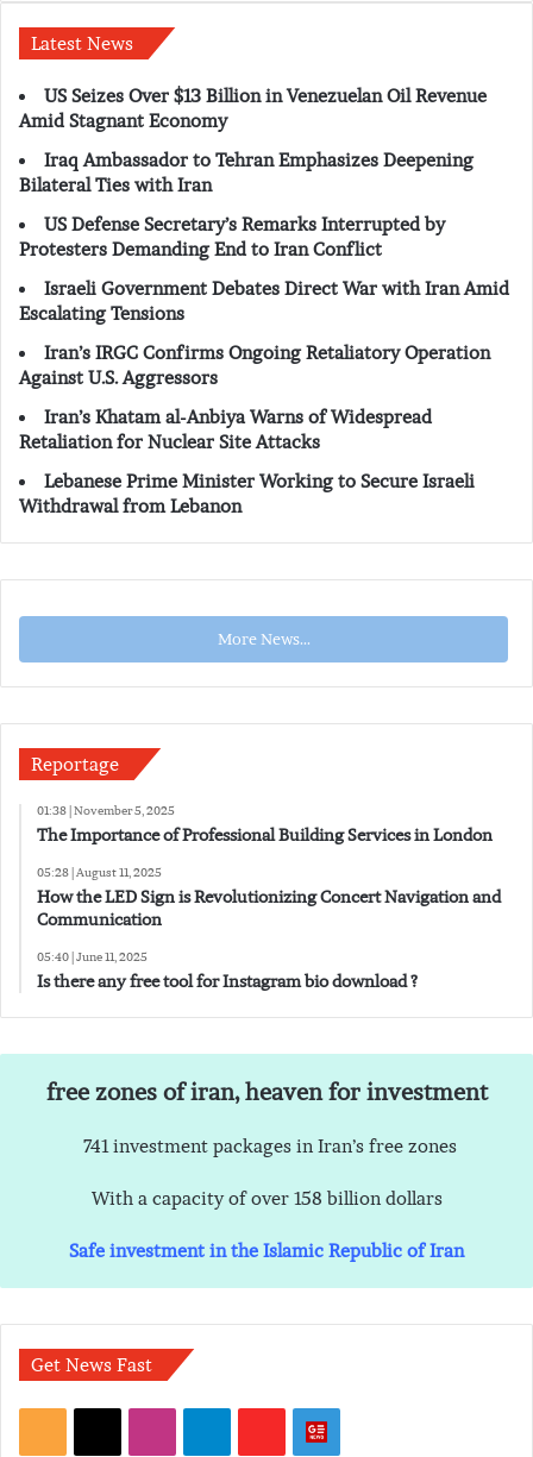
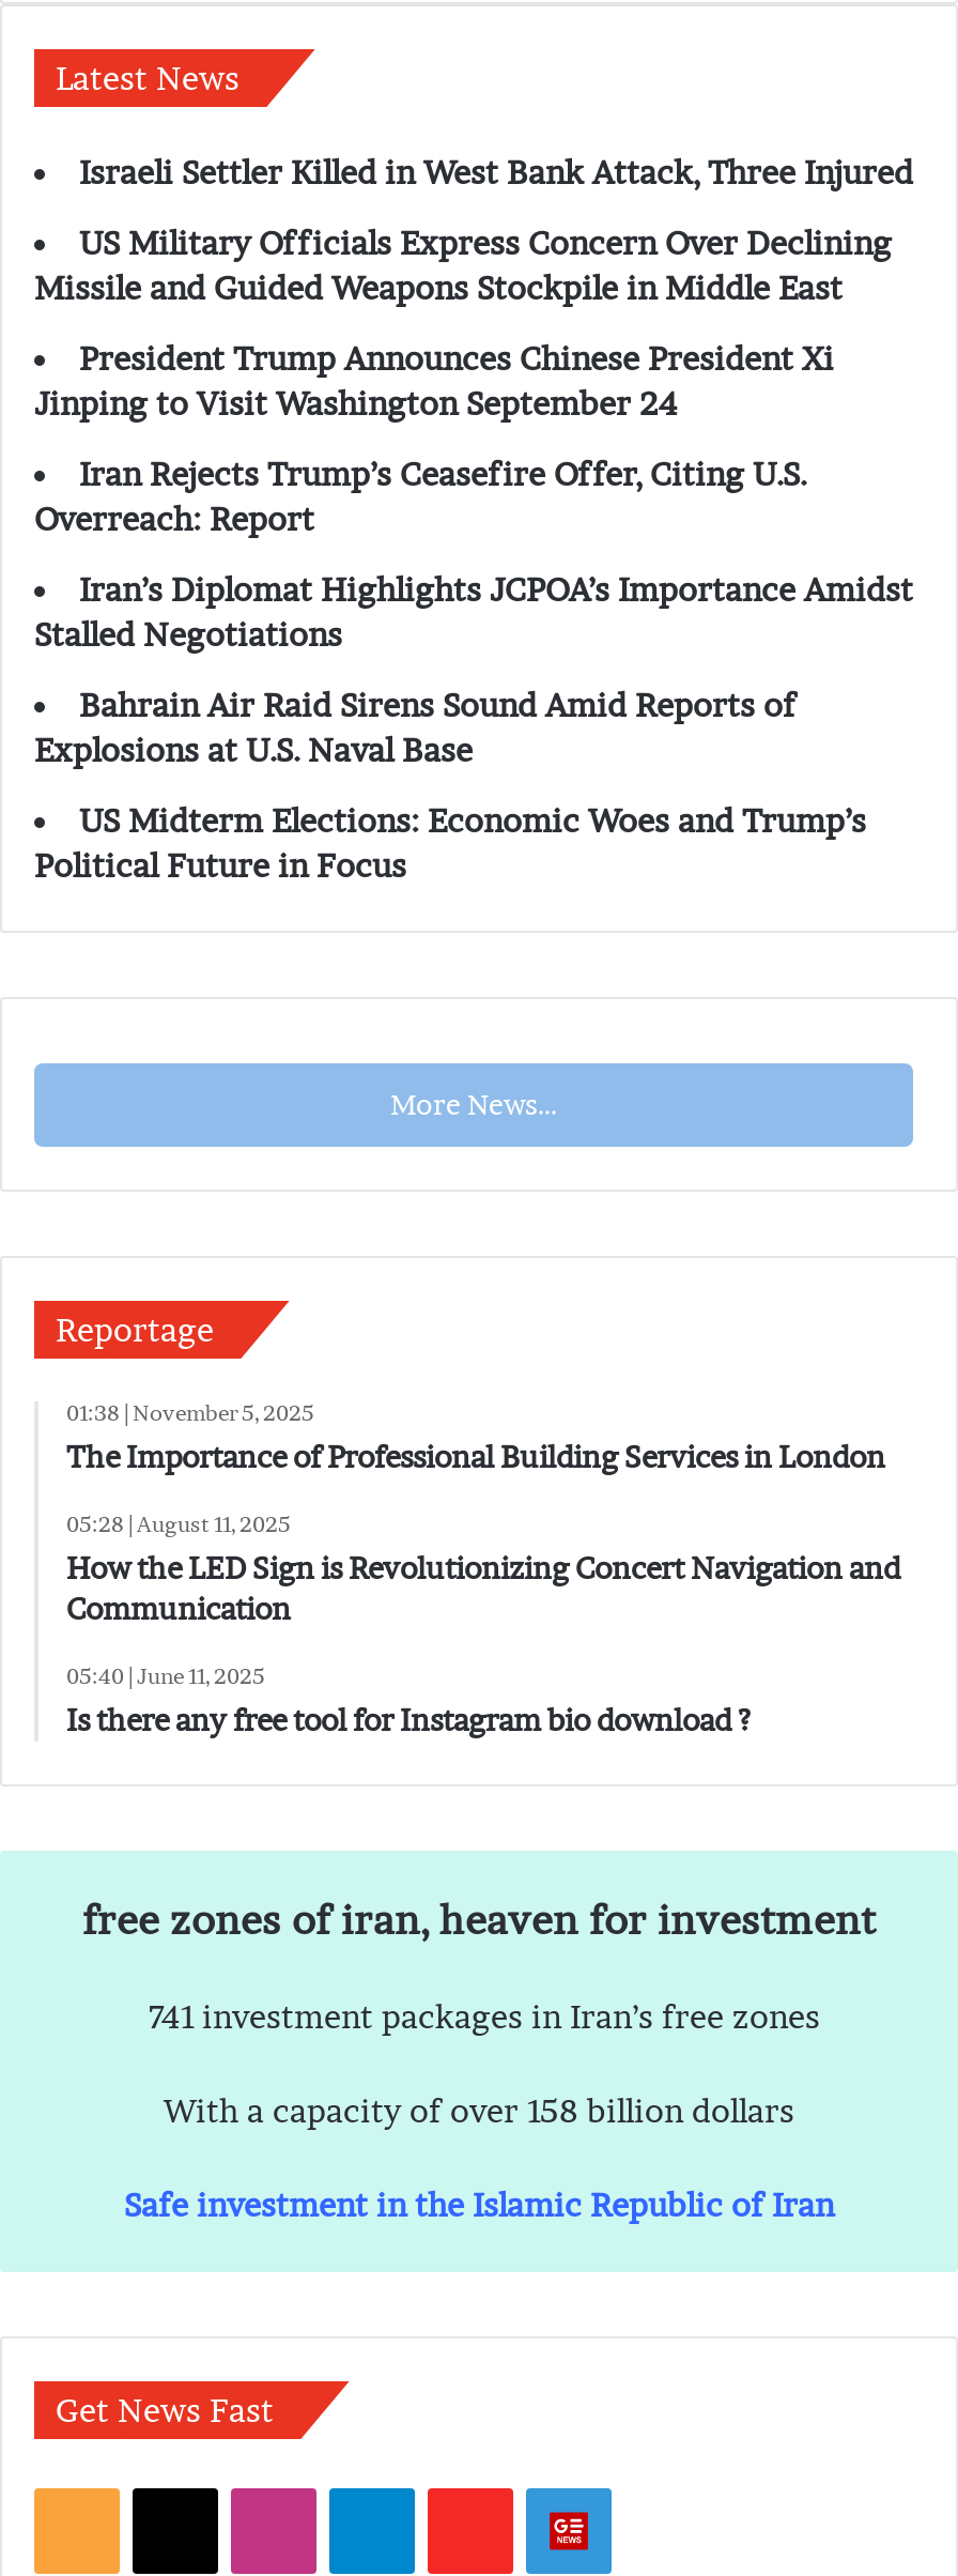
- US Seizes Over $13 Billion in Venezuelan Oil Revenue
- Amid Stagnant Economy
+ Israeli Settler Killed in West Bank Attack, Three Injured

- Iraq Ambassador to Tehran Emphasizes Deepening
- Bilateral Ties with Iran
+ US Military Officials Express Concern Over Declining
+ Missile and Guided Weapons Stockpile in Middle East

- US Defense Secretary’s Remarks Interrupted by
- Protesters Demanding End to Iran Conflict
+ President Trump Announces Chinese President Xi
+ Jinping to Visit Washington September 24

- Israeli Government Debates Direct War with Iran Amid
- Escalating Tensions
+ Iran Rejects Trump’s Ceasefire Offer, Citing U.S.
+ Overreach: Report

- Iran’s IRGC Confirms Ongoing Retaliatory Operation
- Against U.S. Aggressors
+ Iran’s Diplomat Highlights JCPOA’s Importance Amidst
+ Stalled Negotiations

- Iran’s Khatam al-Anbiya Warns of Widespread
- Retaliation for Nuclear Site Attacks
+ Bahrain Air Raid Sirens Sound Amid Reports of
+ Explosions at U.S. Naval Base

- Lebanese Prime Minister Working to Secure Israeli
- Withdrawal from Lebanon
+ US Midterm Elections: Economic Woes and Trump’s
+ Political Future in Focus
